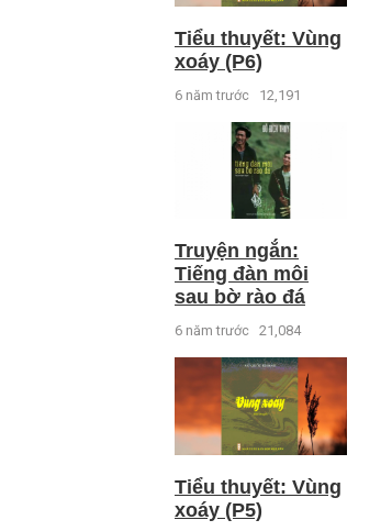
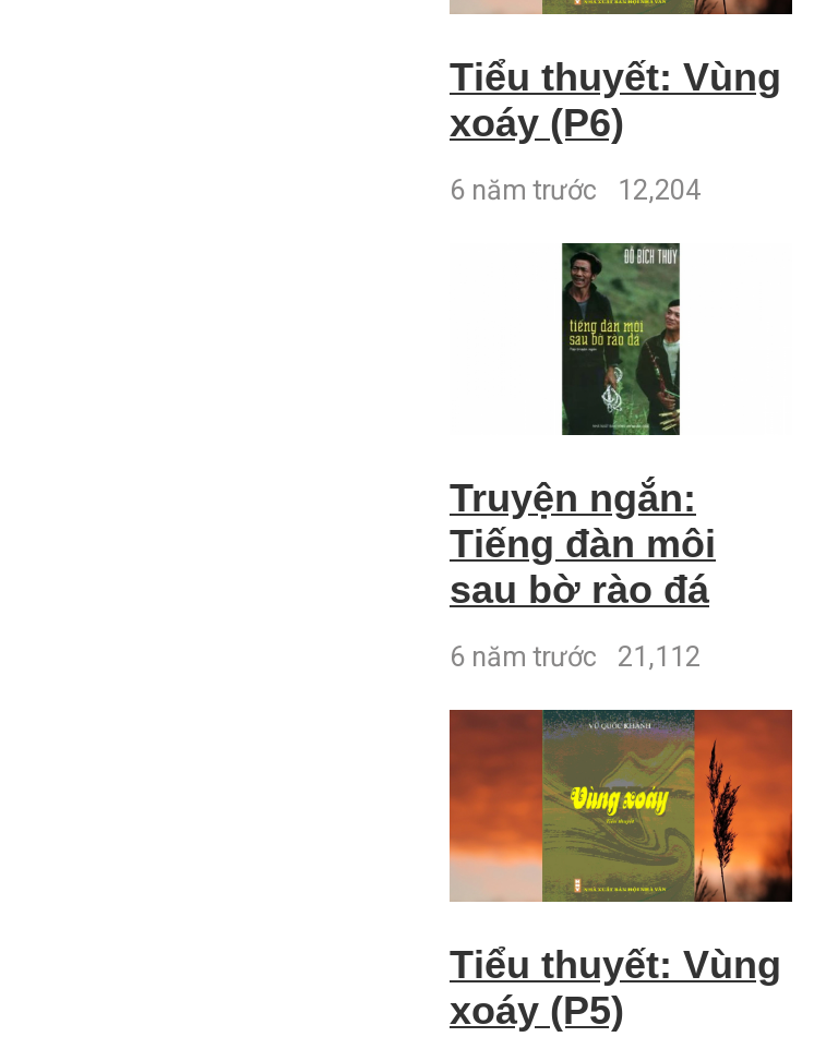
- 6 năm trước 12,191
+ 6 năm trước 12,204

- 6 năm trước 21,084
+ 6 năm trước 21,112
